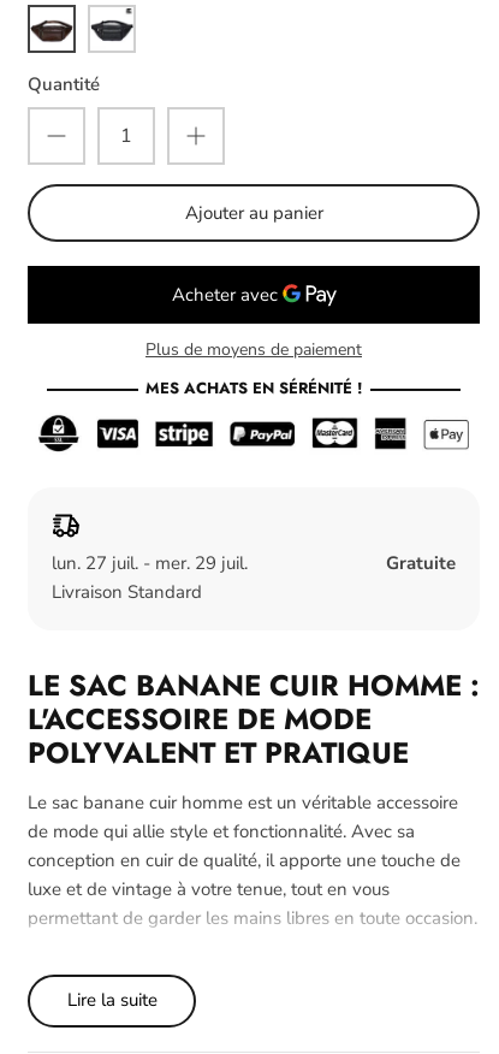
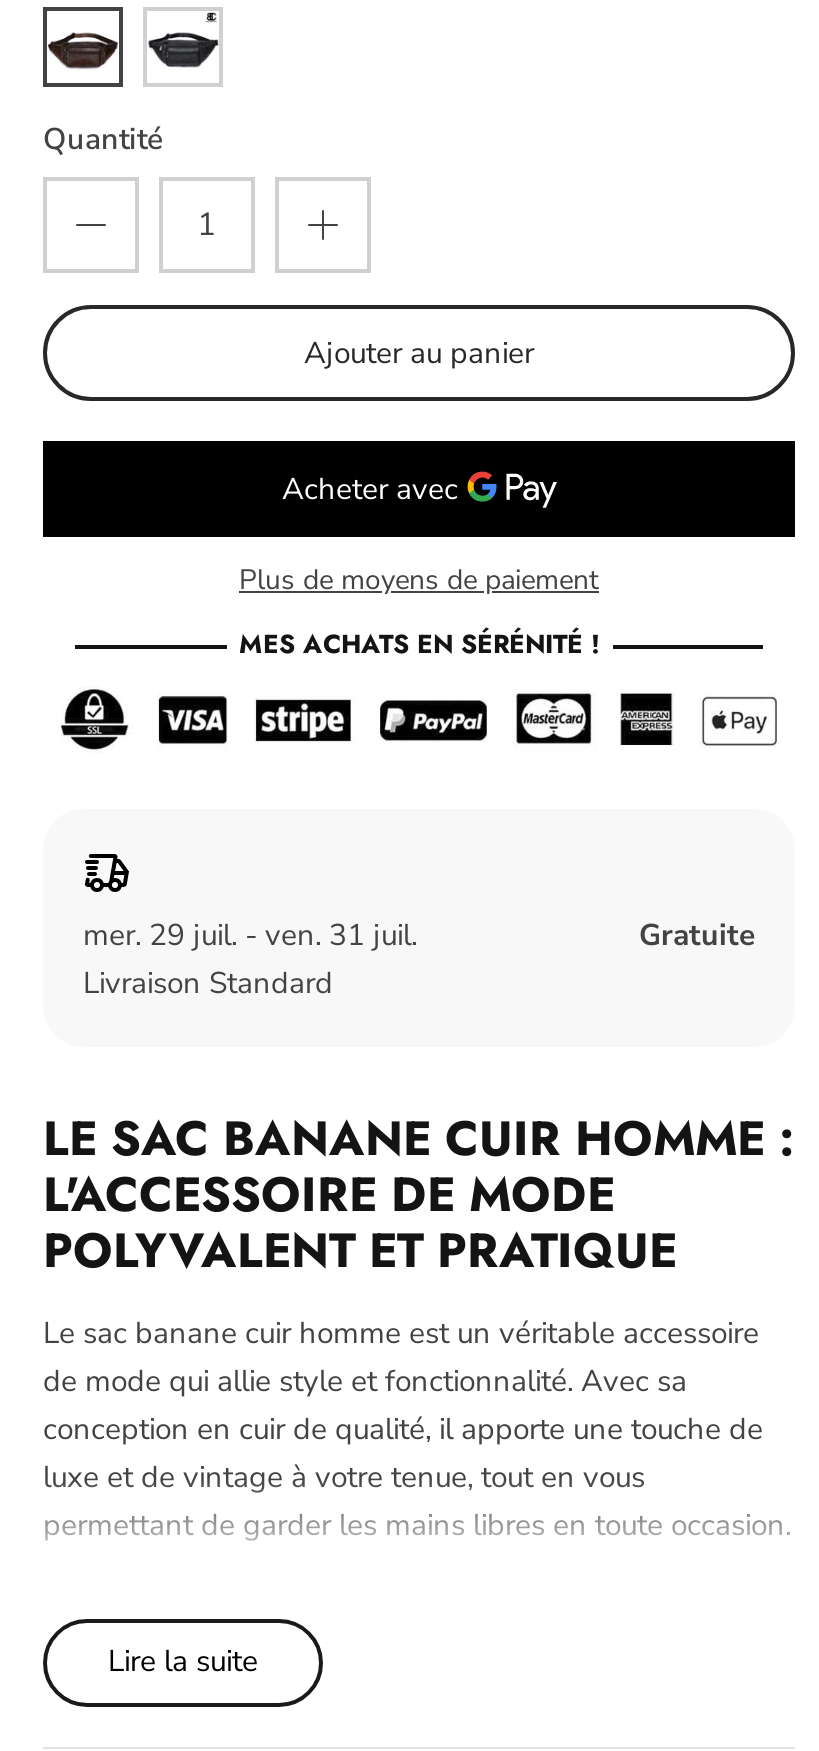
- lun. 27 juil. - mer. 29 juil.
+ mer. 29 juil. - ven. 31 juil.
